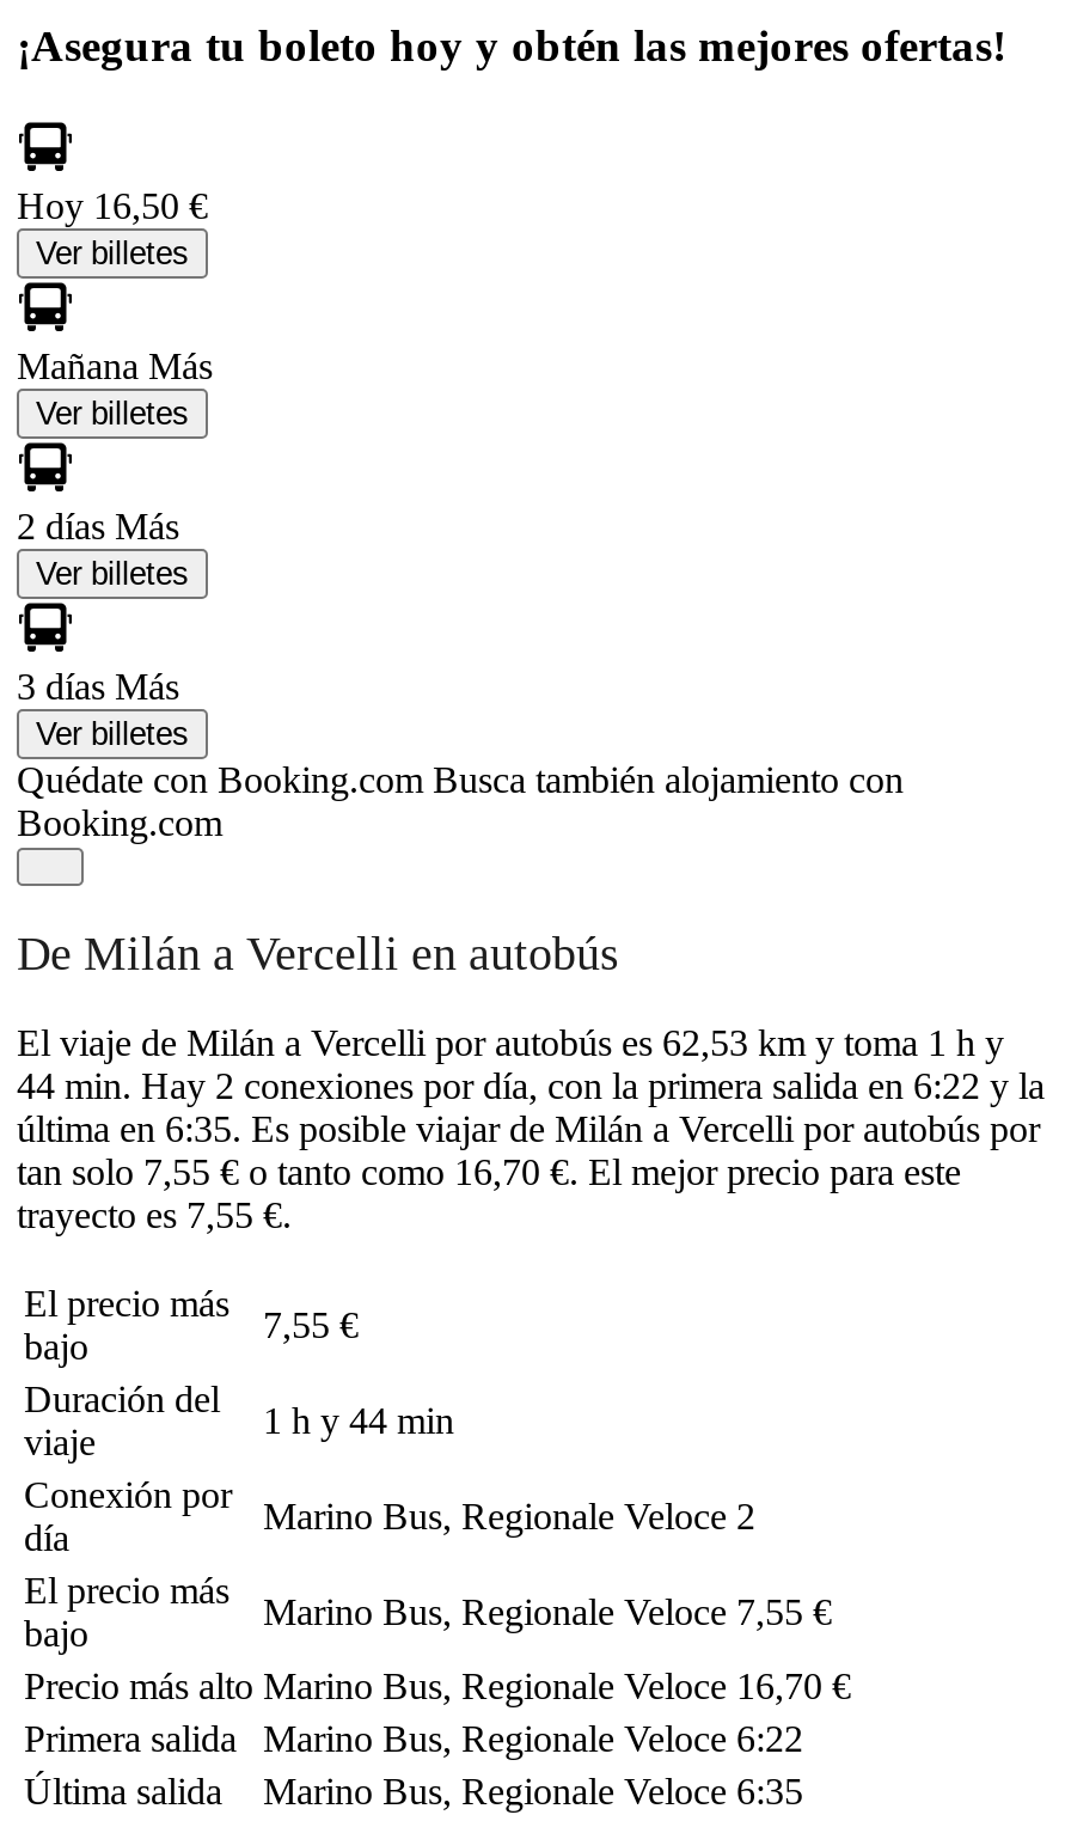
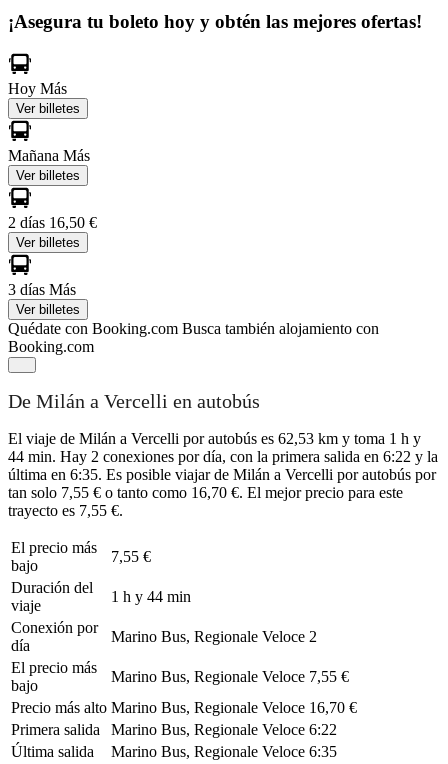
- Hoy 16,50 €
+ Hoy Más

- 2 días Más
+ 2 días 16,50 €
